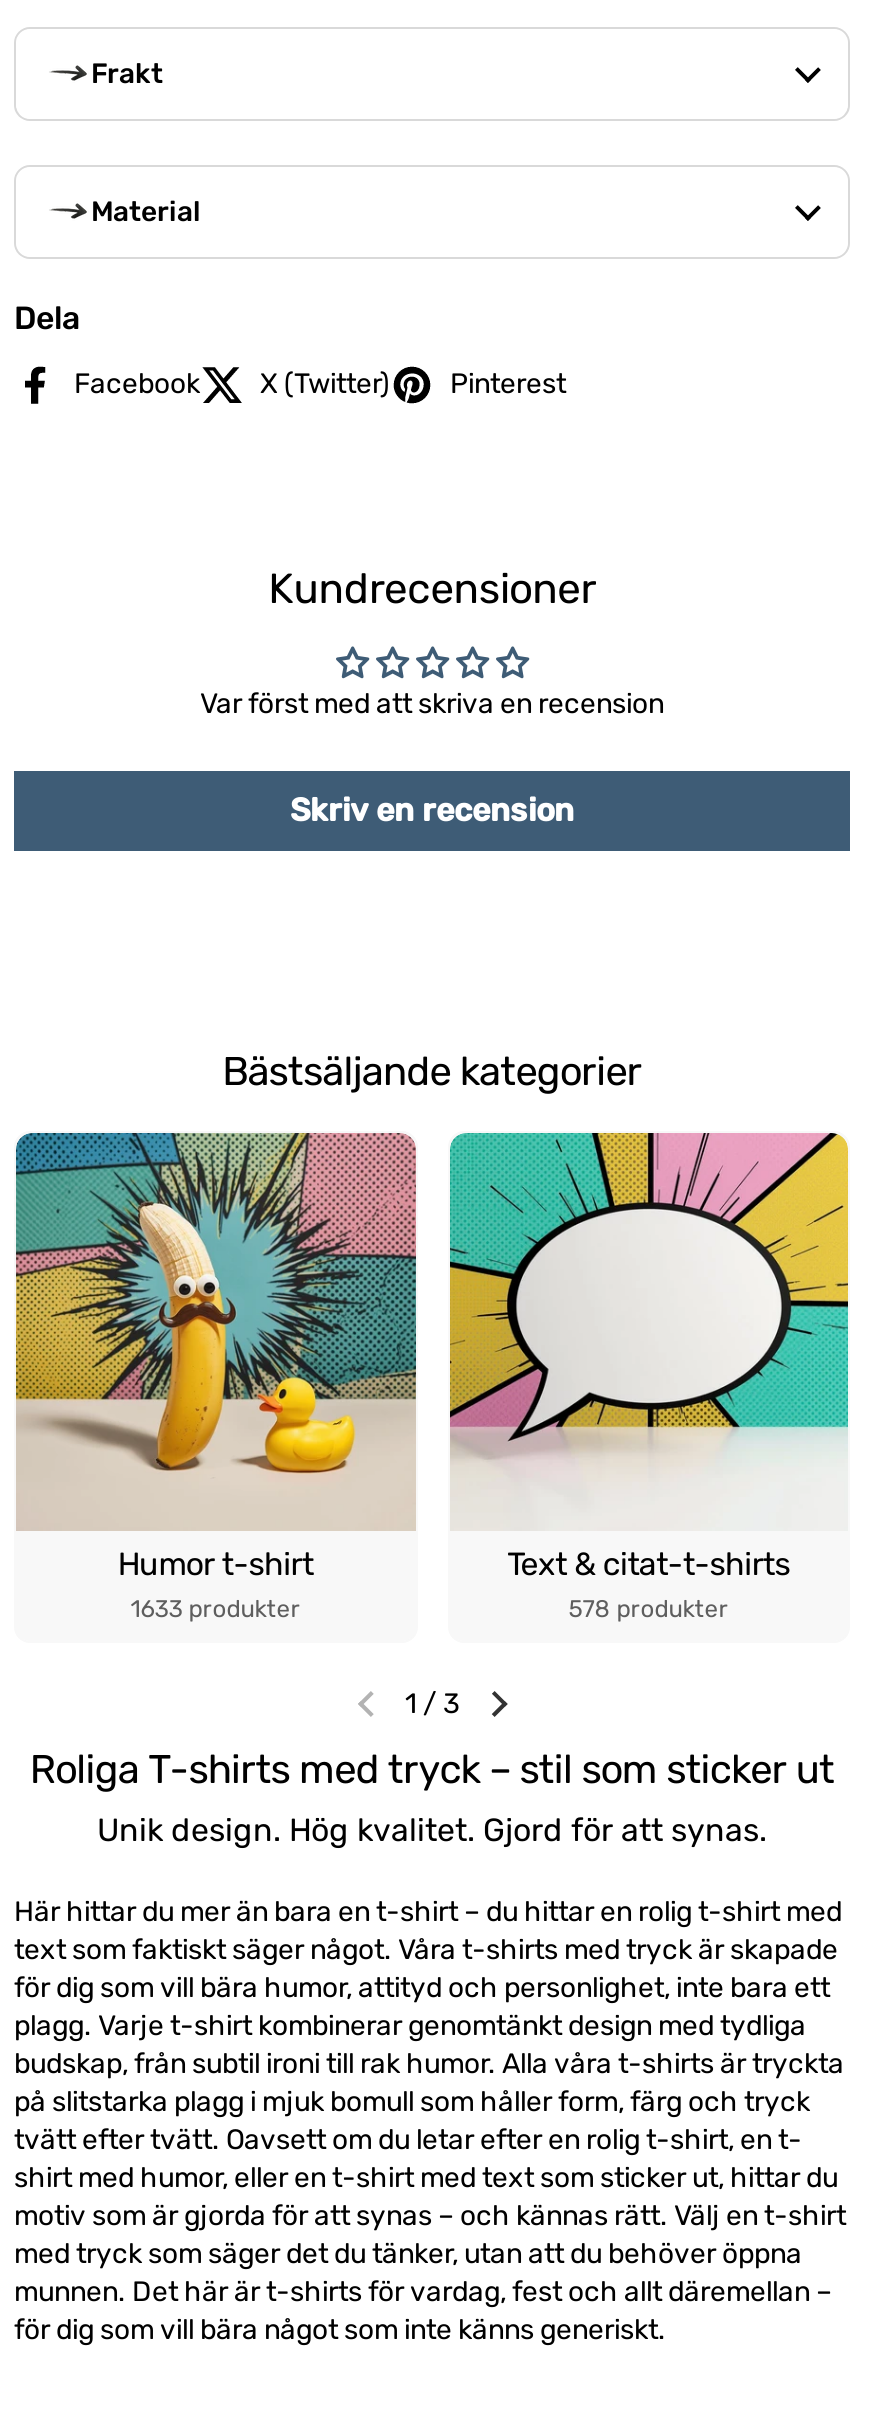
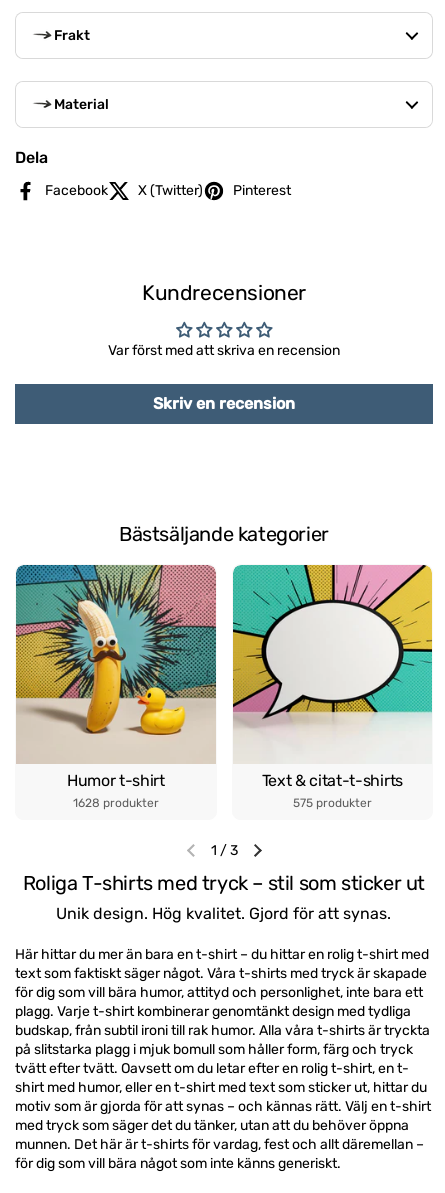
- 1633 produkter
+ 1628 produkter

- 578 produkter
+ 575 produkter
